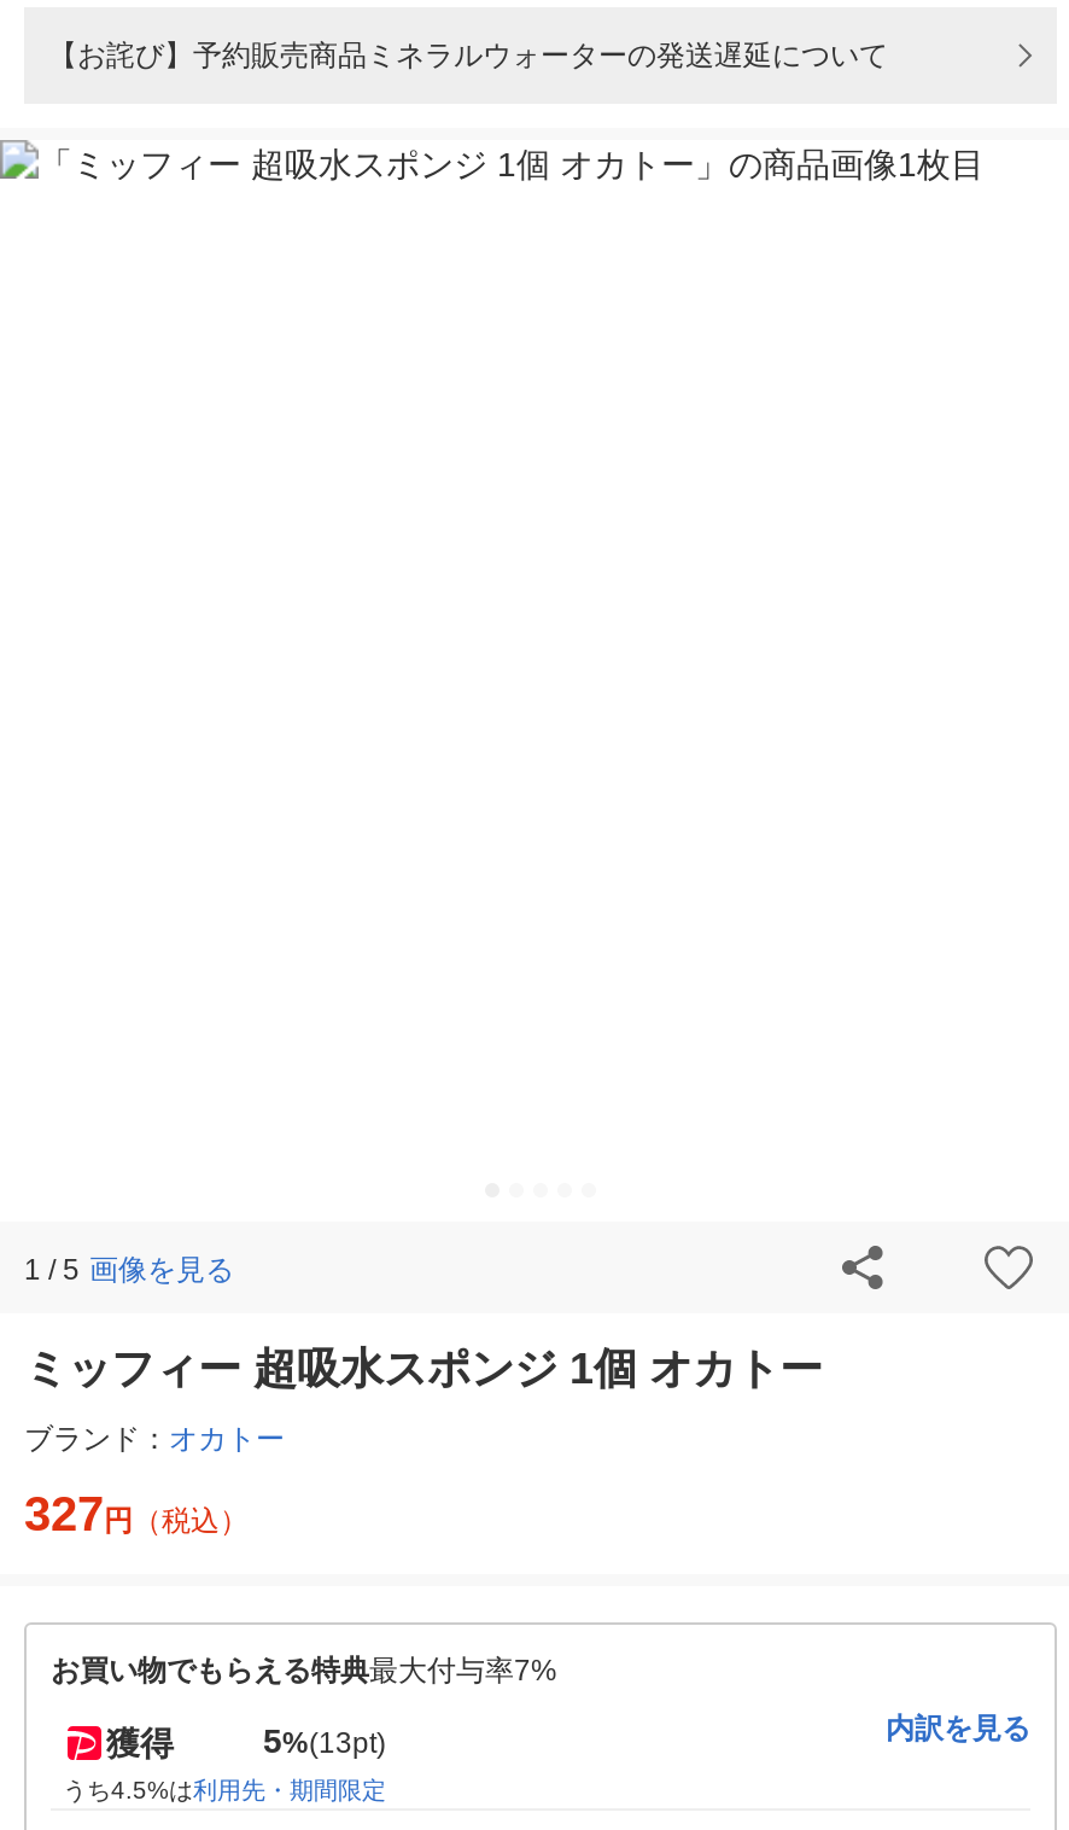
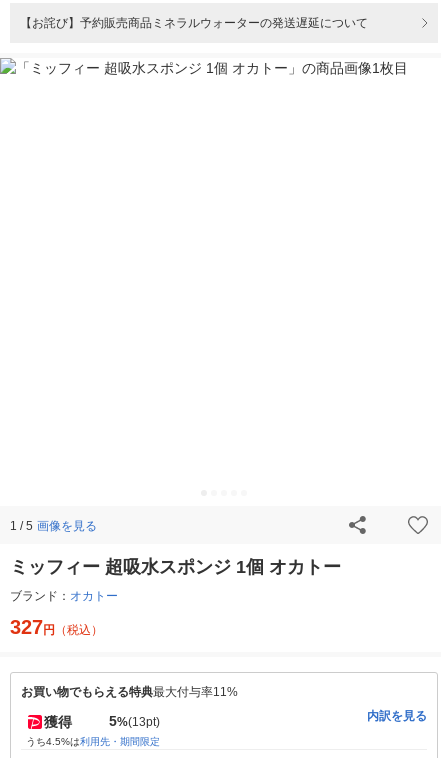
- お買い物でもらえる特典最大付与率7%
+ お買い物でもらえる特典最大付与率11%
